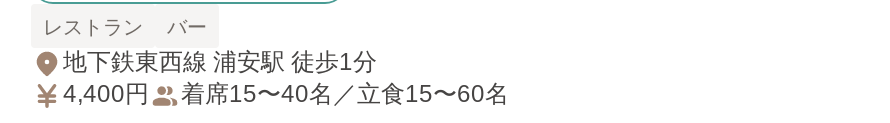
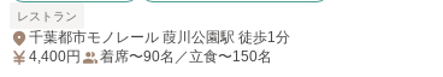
- バー
- 地下鉄東西線 浦安駅 徒歩1分
+ 千葉都市モノレール 葭川公園駅 徒歩1分

- 着席15〜40名／立食15〜60名
+ 着席〜90名／立食〜150名
